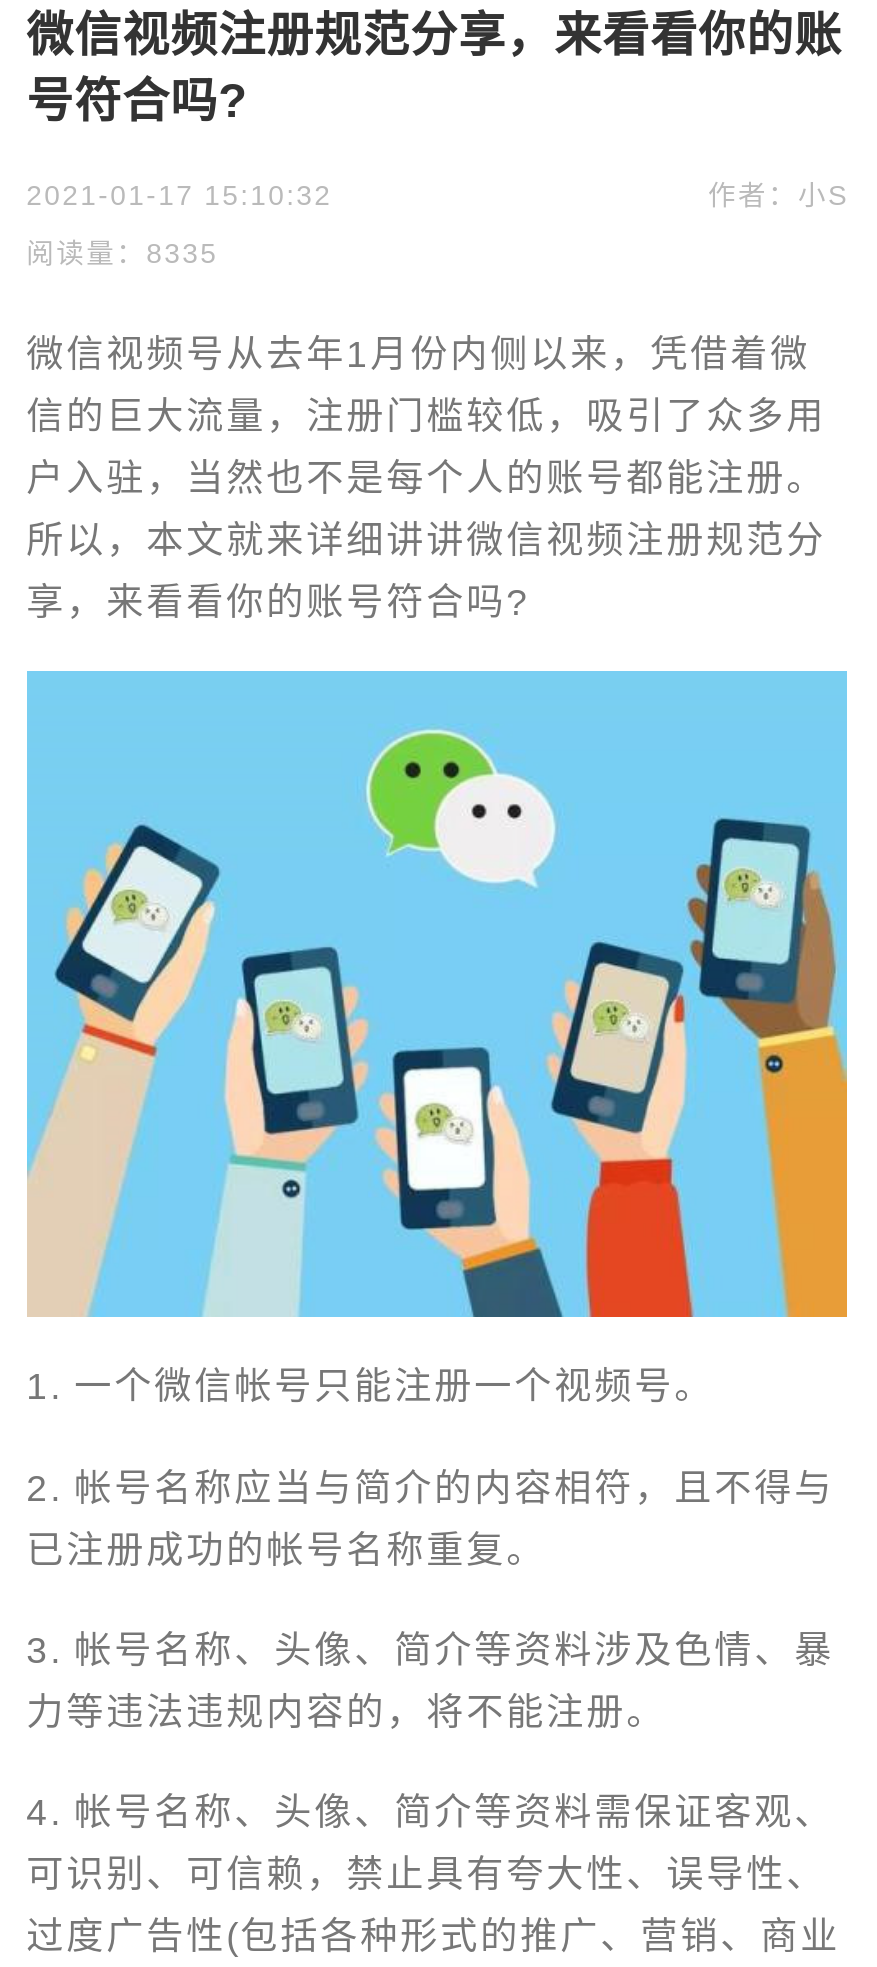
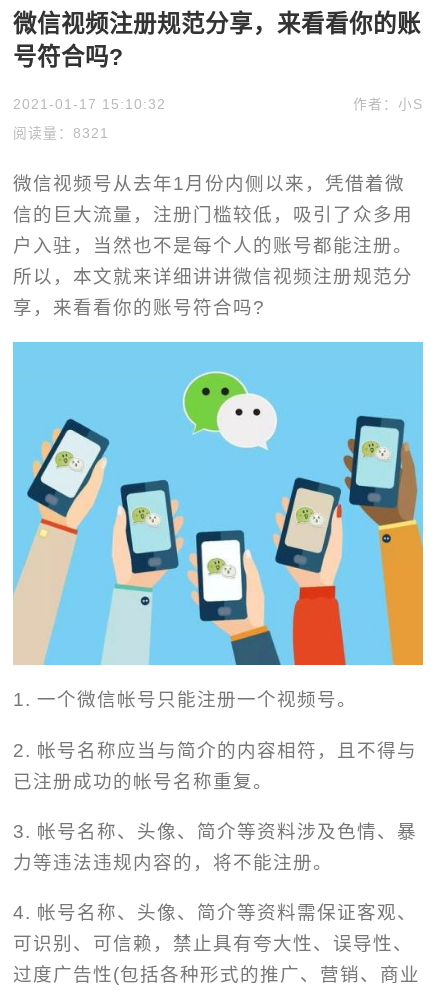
- 阅读量：8335
+ 阅读量：8321
